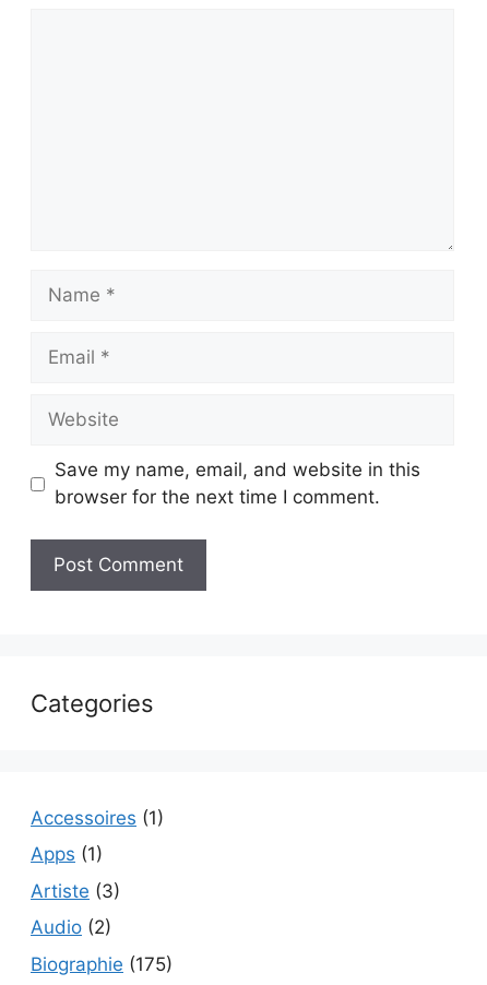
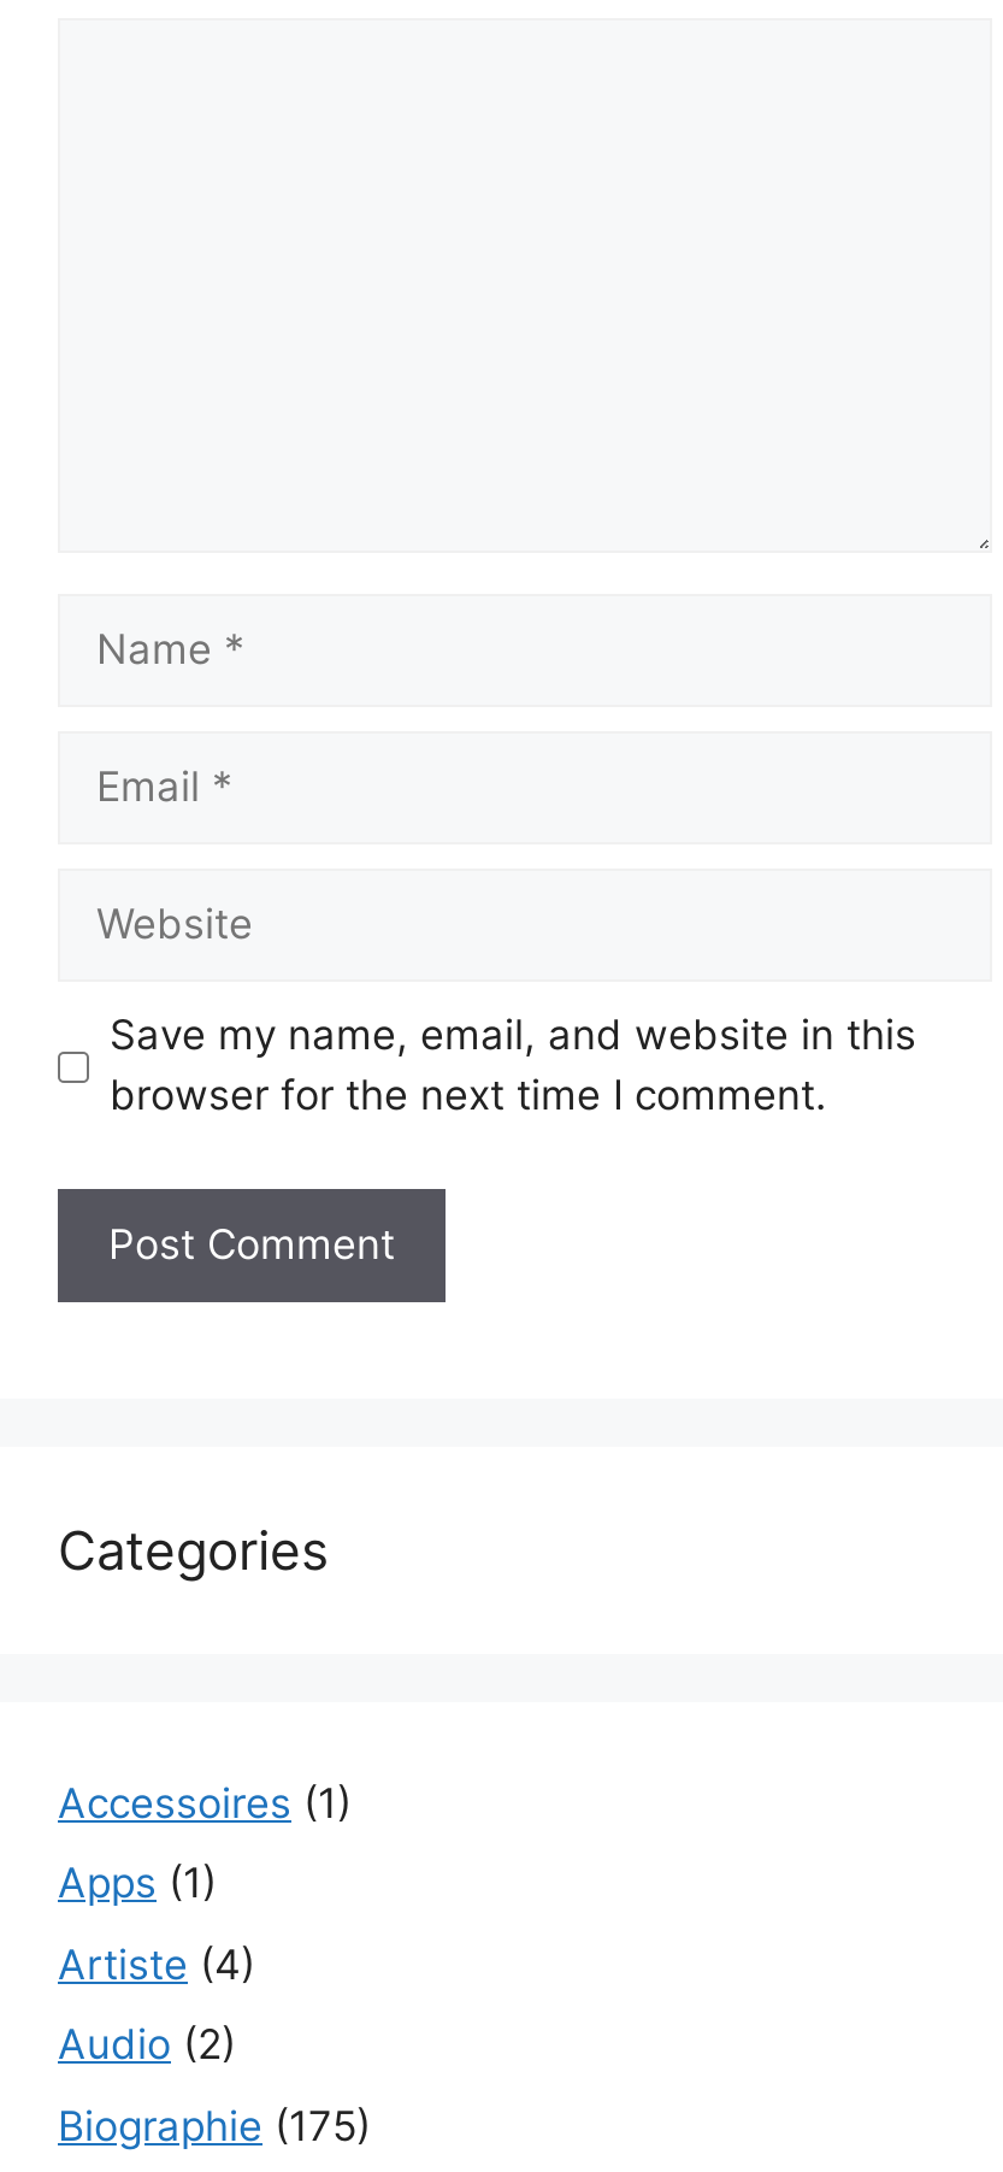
- Artiste (3)
+ Artiste (4)
